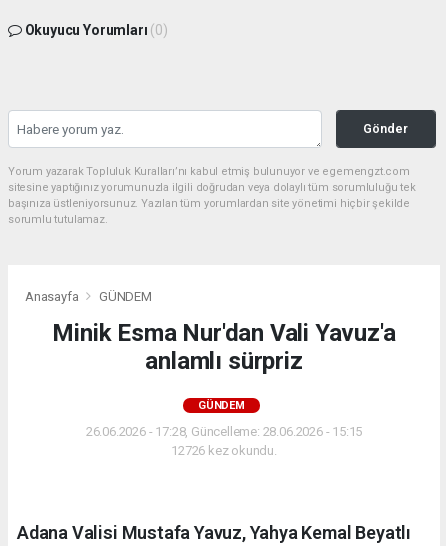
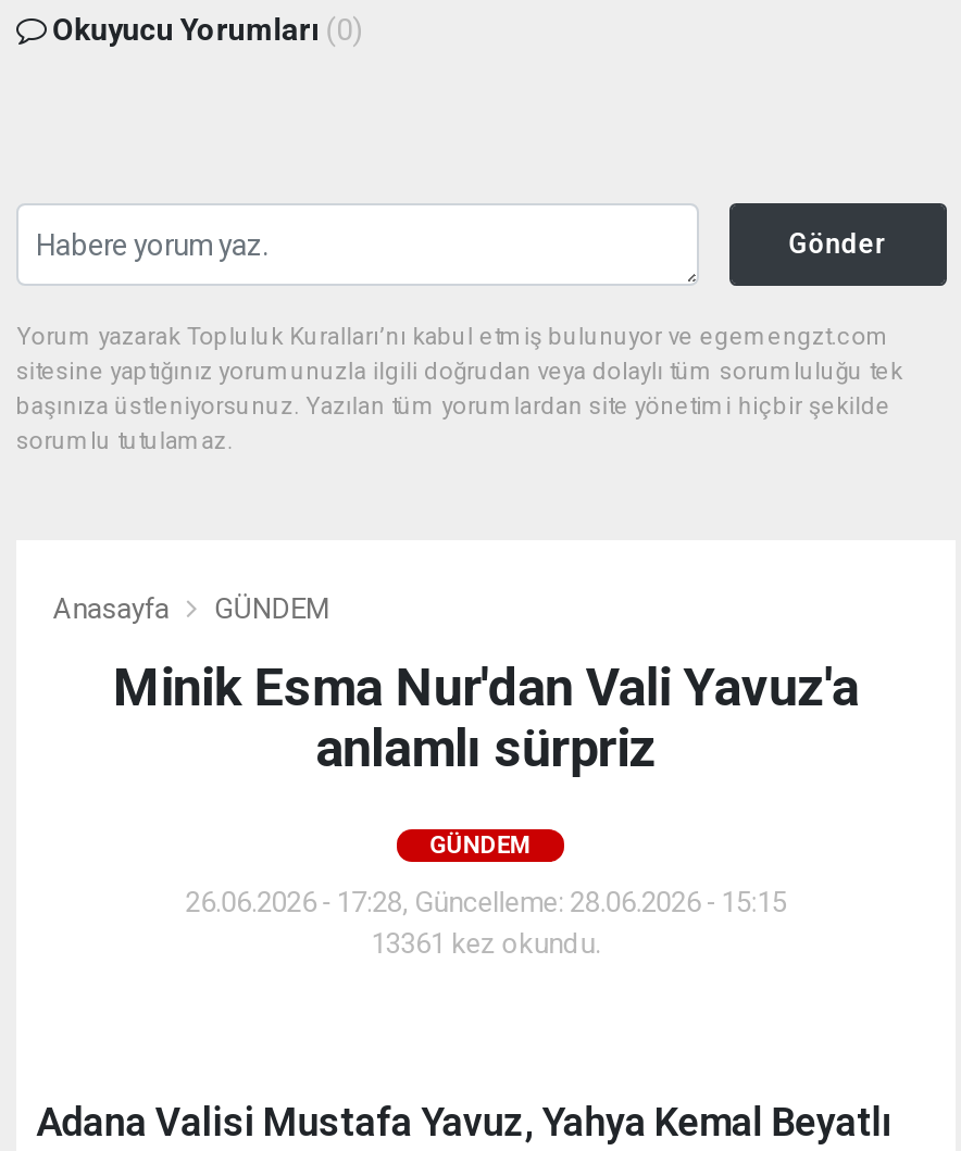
- 12726 kez okundu.
+ 13361 kez okundu.
